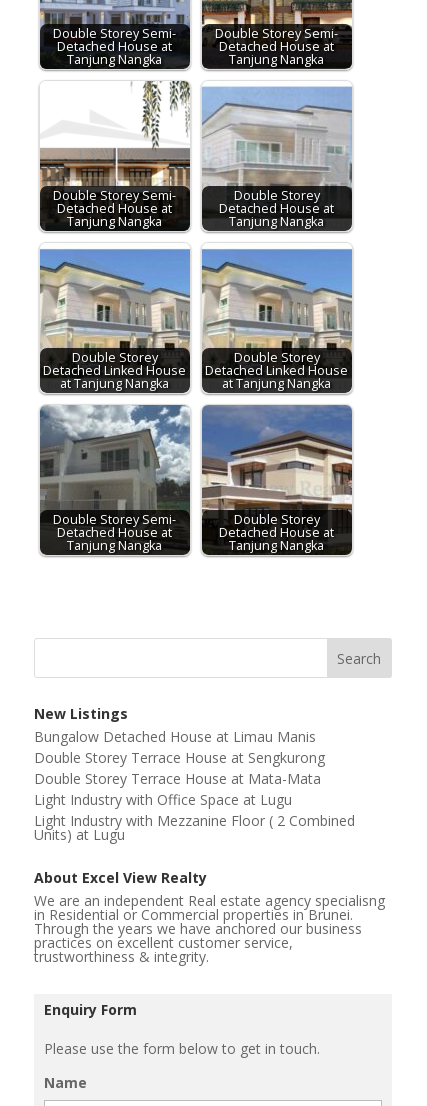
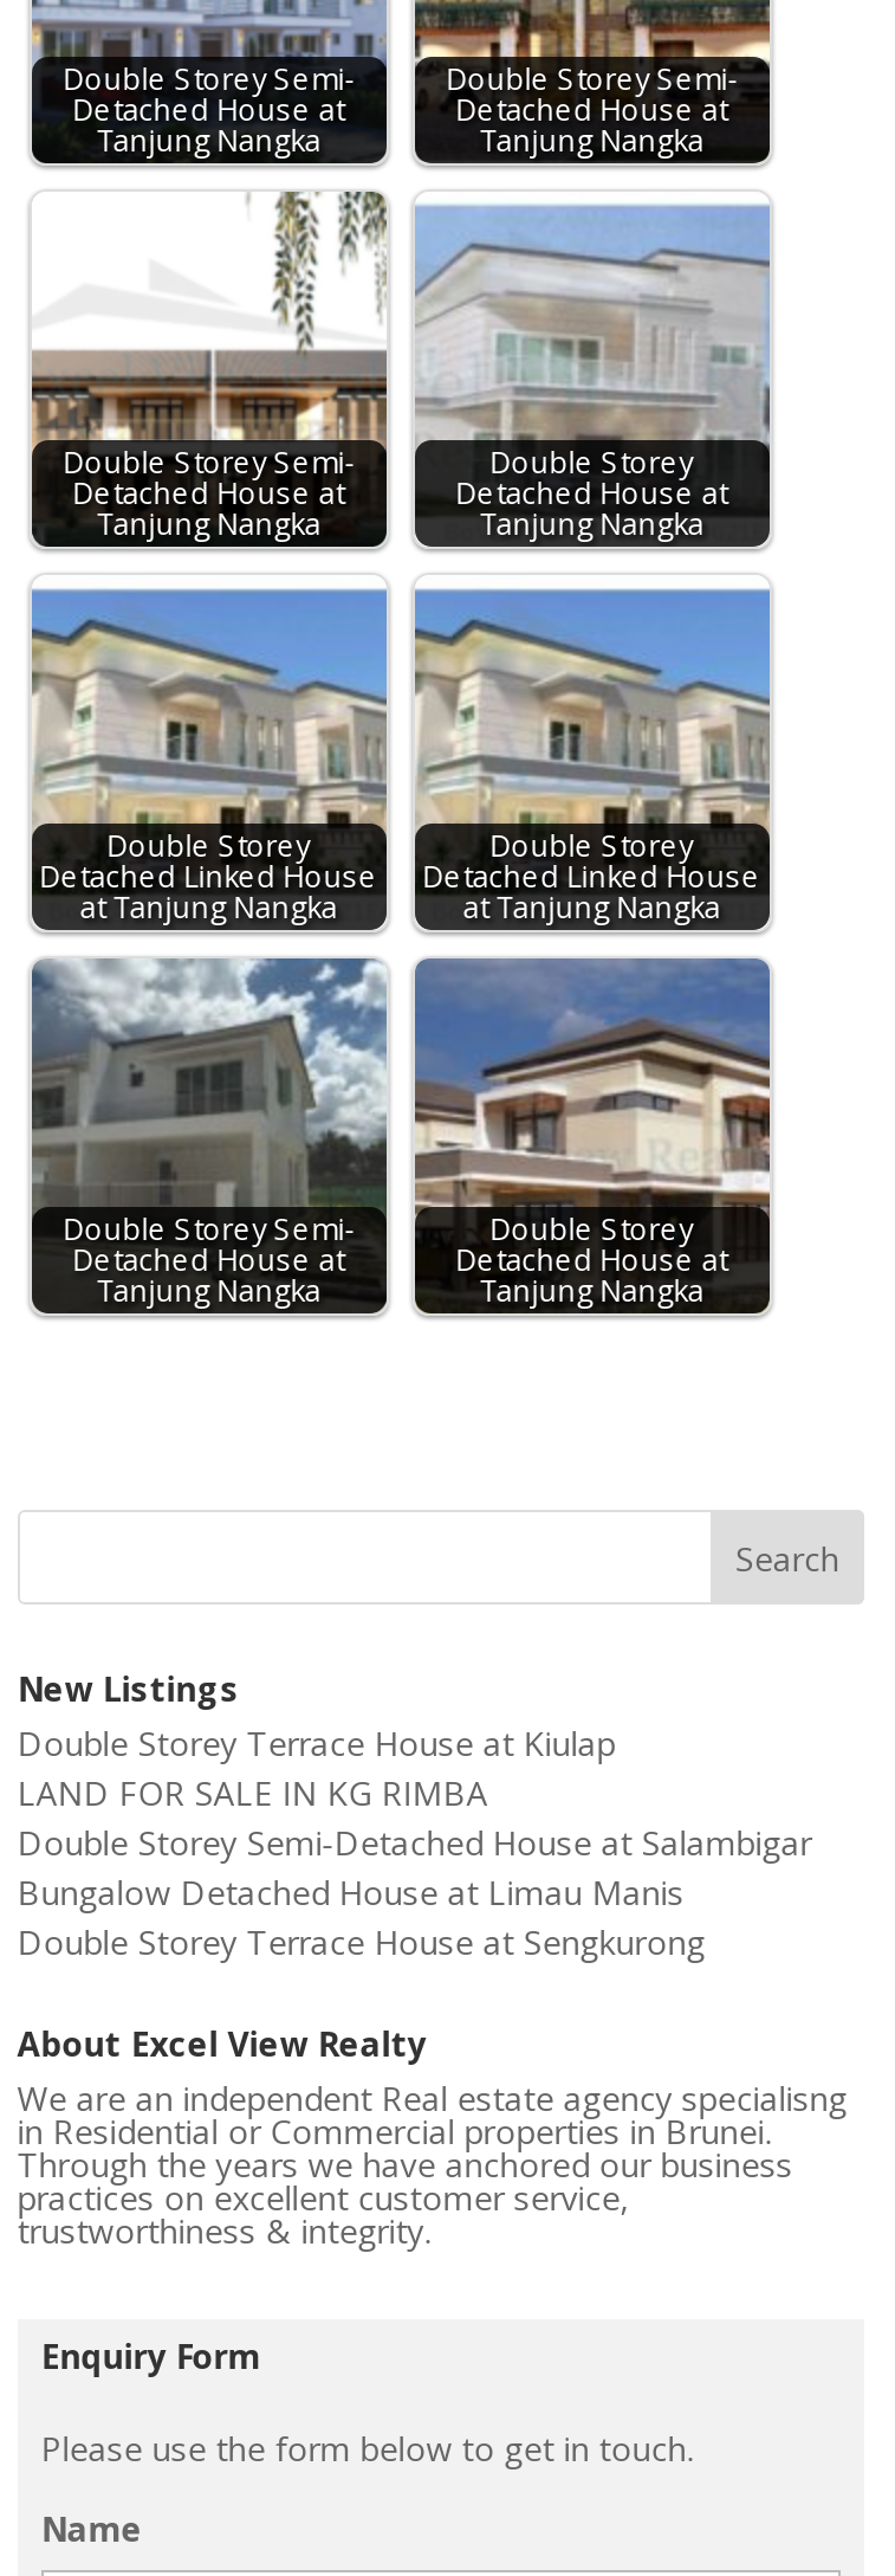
+ Double Storey Terrace House at Kiulap
+ LAND FOR SALE IN KG RIMBA
+ Double Storey Semi-Detached House at Salambigar

moved down: Bungalow Detached House at Limau Manis | Double Storey Terrace House at Sengkurong

- Double Storey Terrace House at Mata-Mata
- Light Industry with Office Space at Lugu
- Light Industry with Mezzanine Floor ( 2 Combined
- Units) at Lugu
